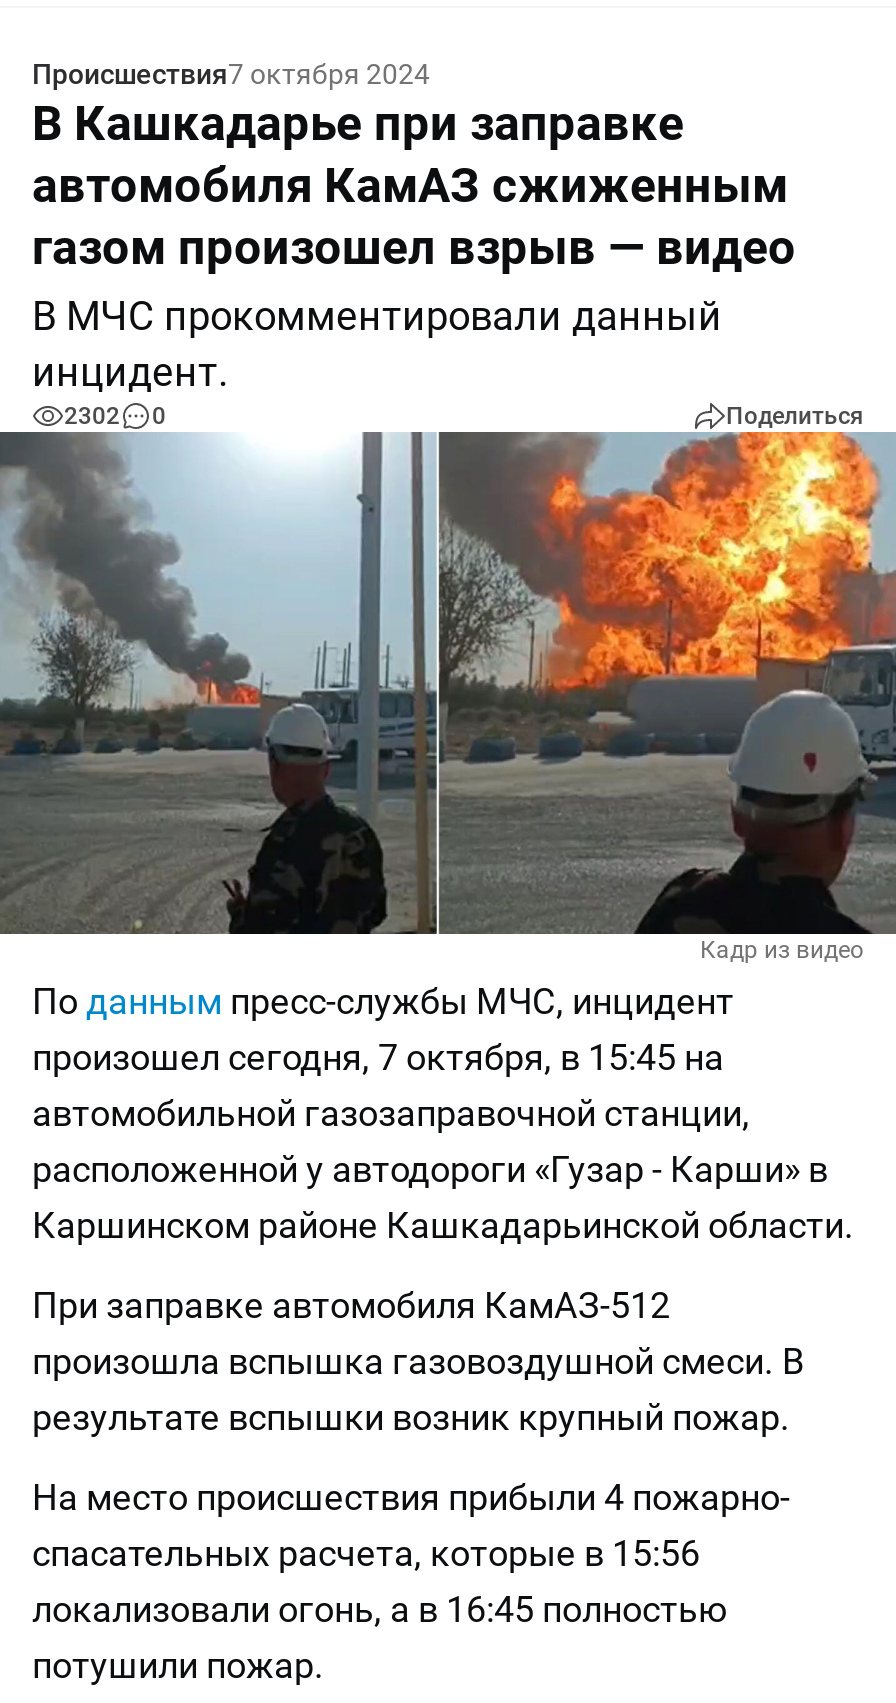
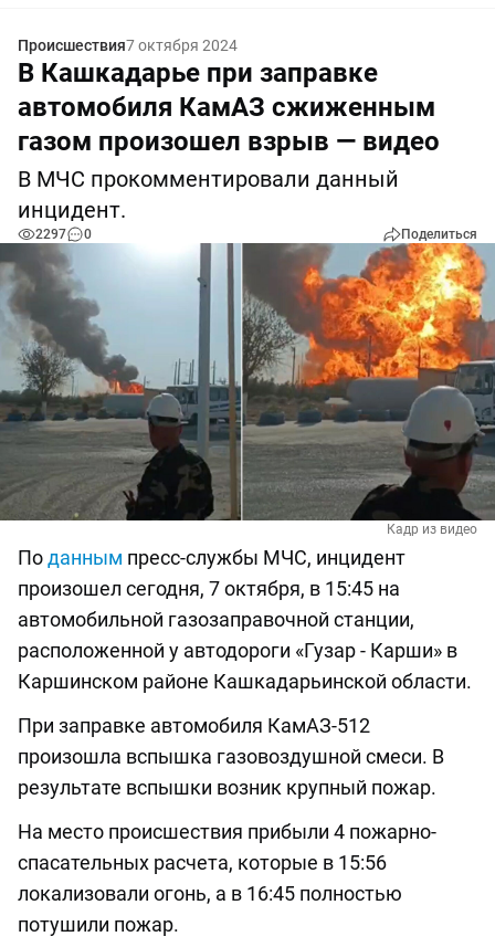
- 2302 0
+ 2297 0
